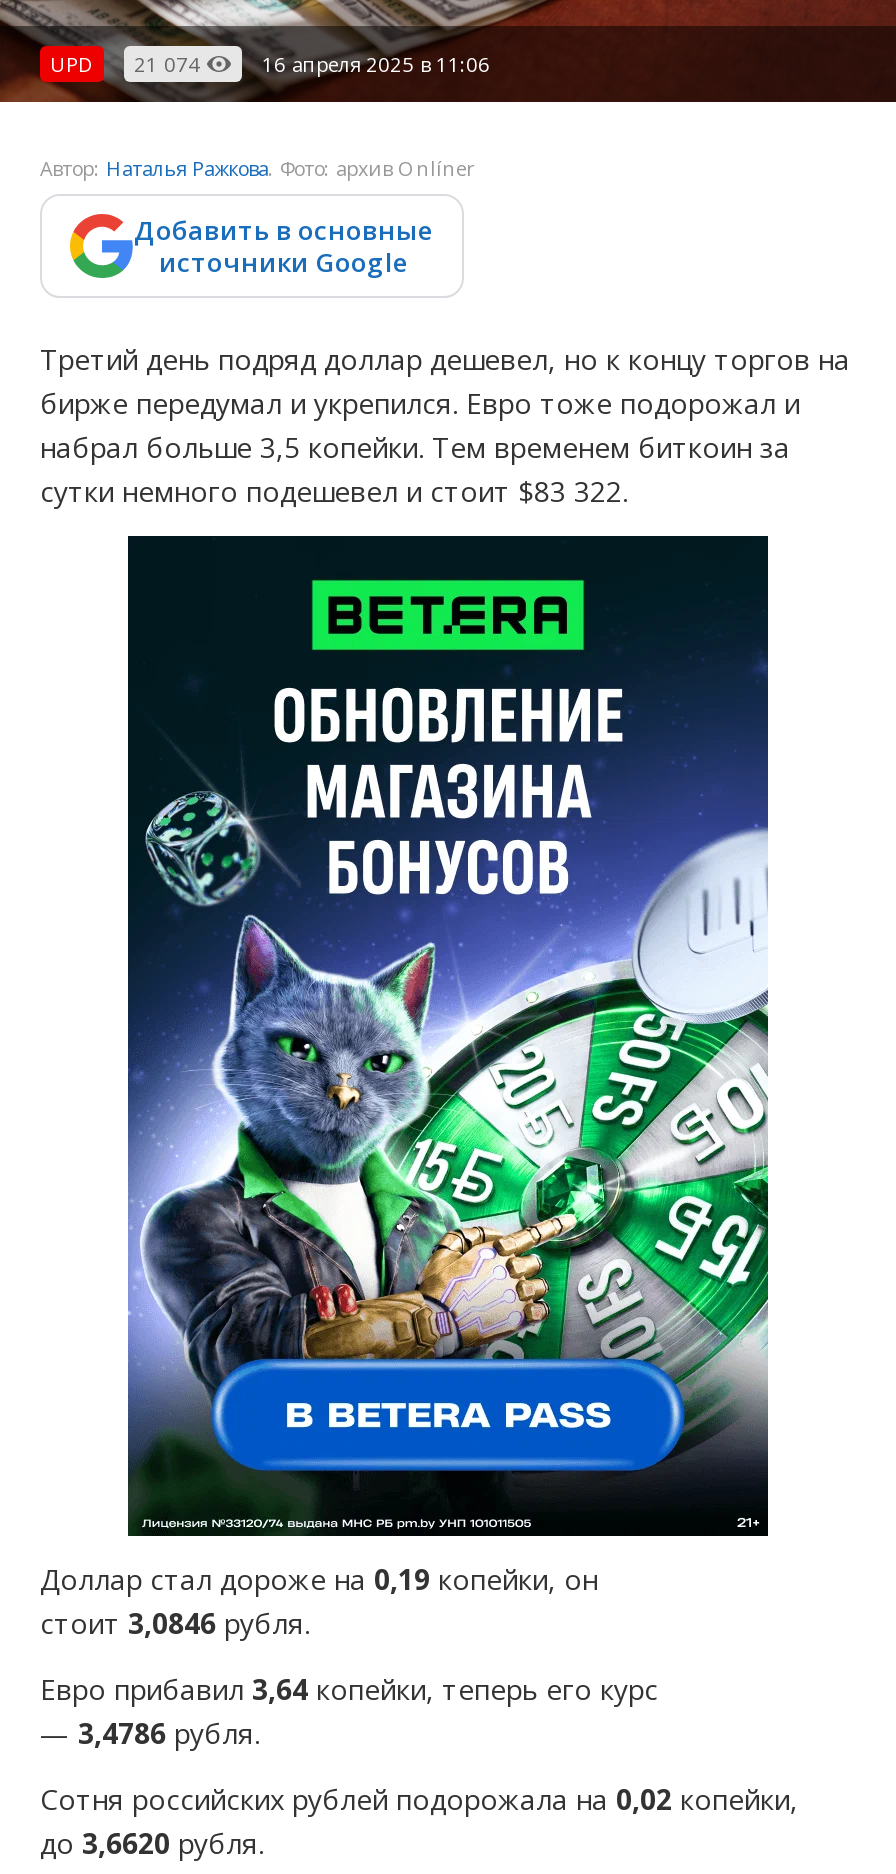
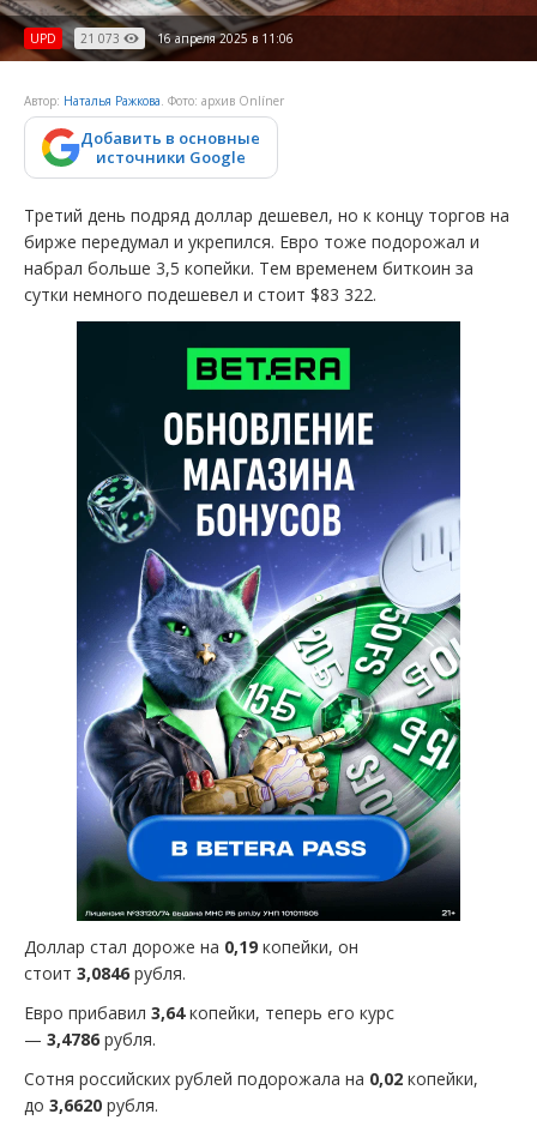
- UPD 21 074 16 апреля 2025 в 11:06
+ UPD 21 073 16 апреля 2025 в 11:06
